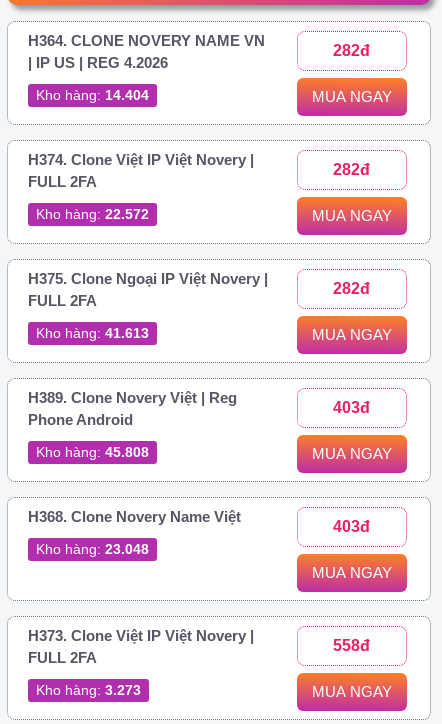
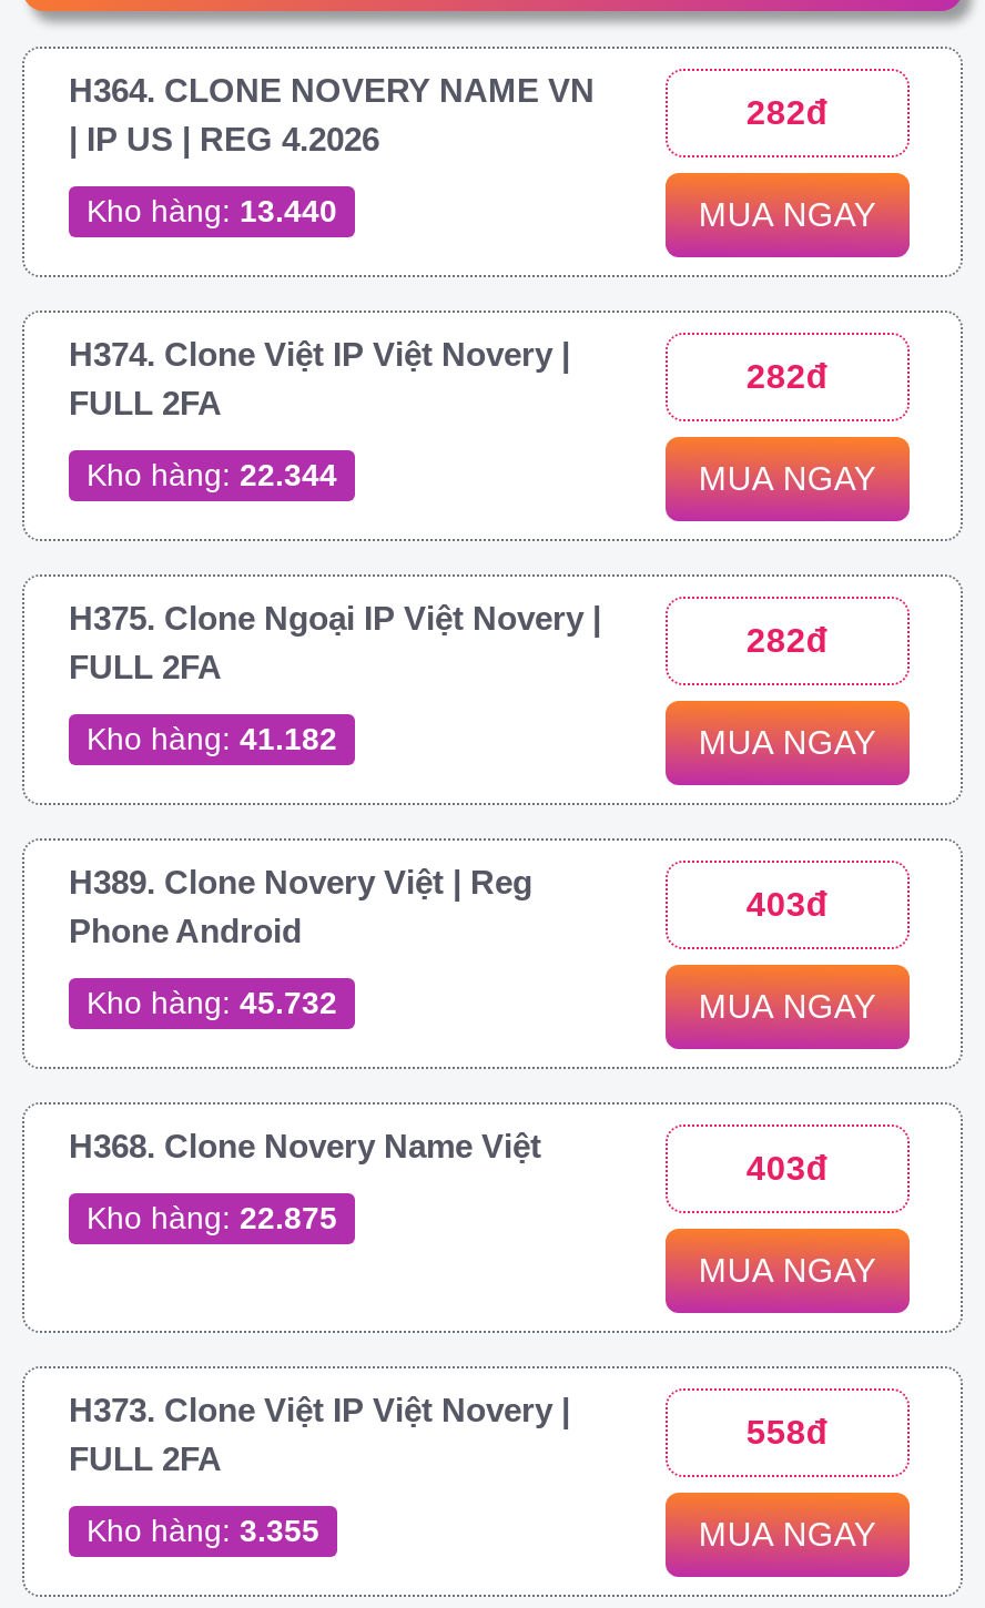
- Kho hàng: 14.404
+ Kho hàng: 13.440

- Kho hàng: 22.572
+ Kho hàng: 22.344

- Kho hàng: 41.613
+ Kho hàng: 41.182

- Kho hàng: 45.808
+ Kho hàng: 45.732

- Kho hàng: 23.048
+ Kho hàng: 22.875

- Kho hàng: 3.273
+ Kho hàng: 3.355
